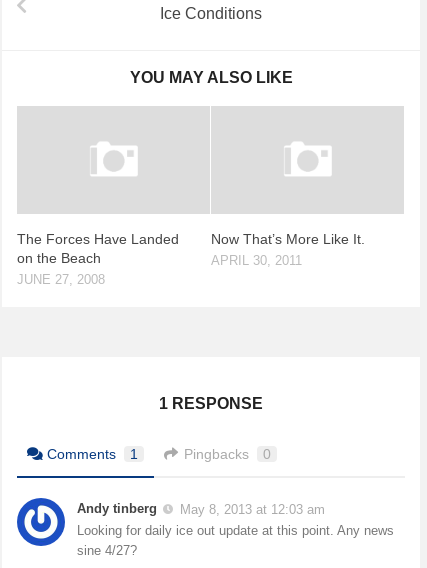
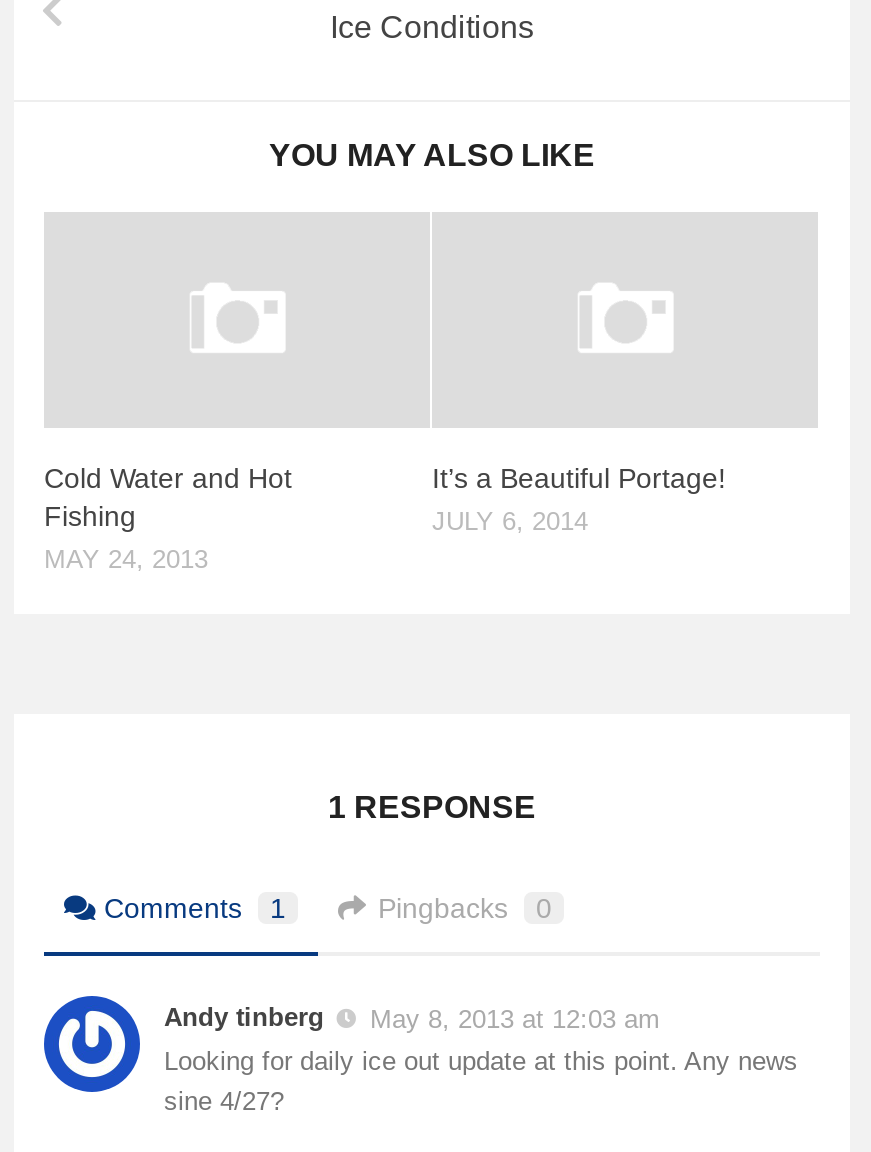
- The Forces Have Landed
- on the Beach
- JUNE 27, 2008
+ Cold Water and Hot
+ Fishing
+ MAY 24, 2013

- Now That’s More Like It.
- APRIL 30, 2011
+ It’s a Beautiful Portage!
+ JULY 6, 2014
